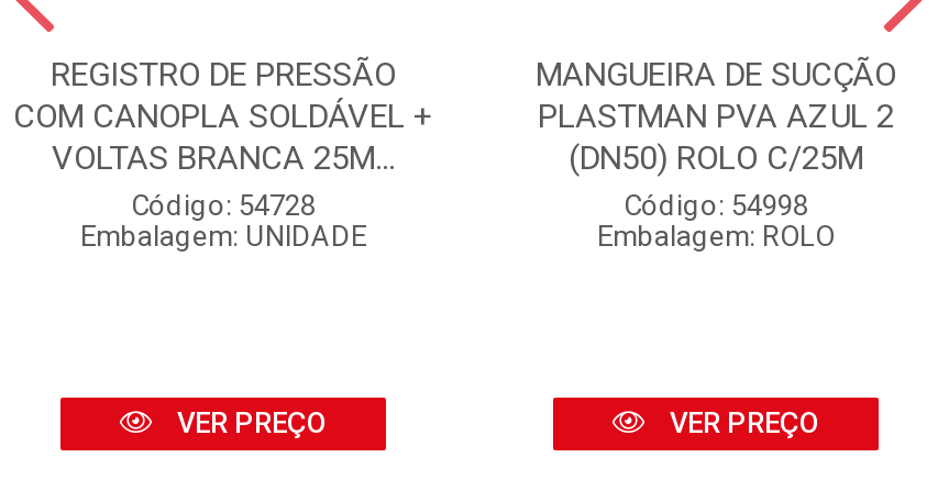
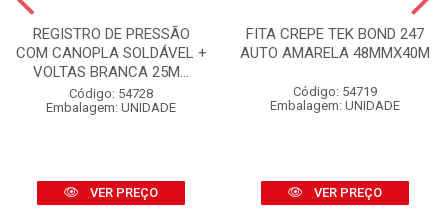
- MANGUEIRA DE SUCÇÃO
- PLASTMAN PVA AZUL 2
- (DN50) ROLO C/25M
- Código: 54998
- Embalagem: ROLO
+ FITA CREPE TEK BOND 247
+ AUTO AMARELA 48MMX40M
+ Código: 54719
+ Embalagem: UNIDADE
